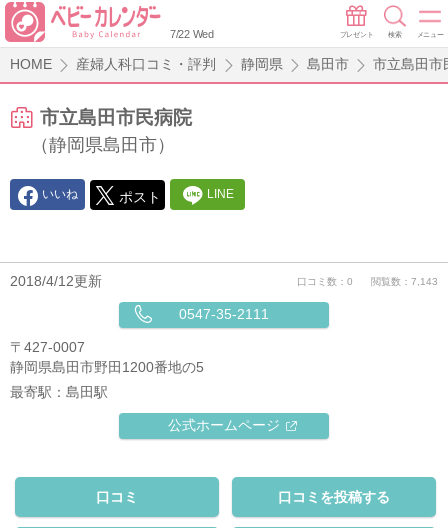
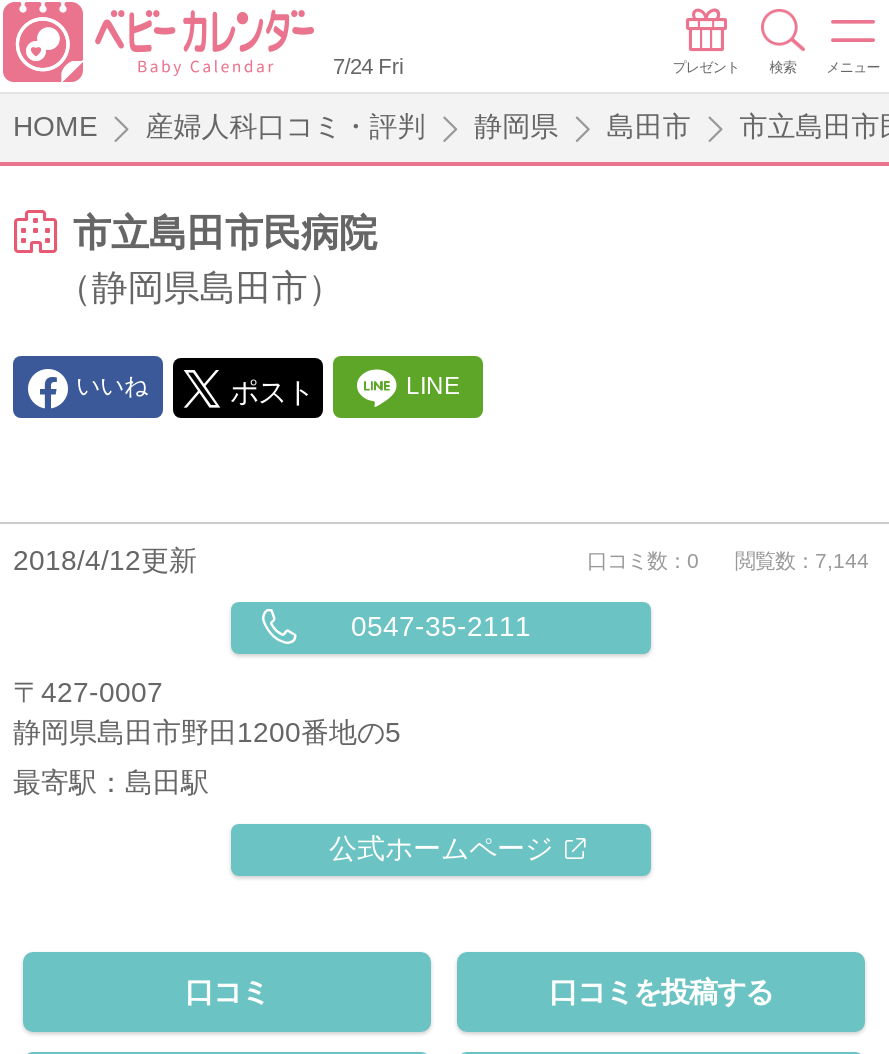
- 7/22 Wed
+ 7/24 Fri

- 口コミ数：0 閲覧数：7,143
+ 口コミ数：0 閲覧数：7,144
